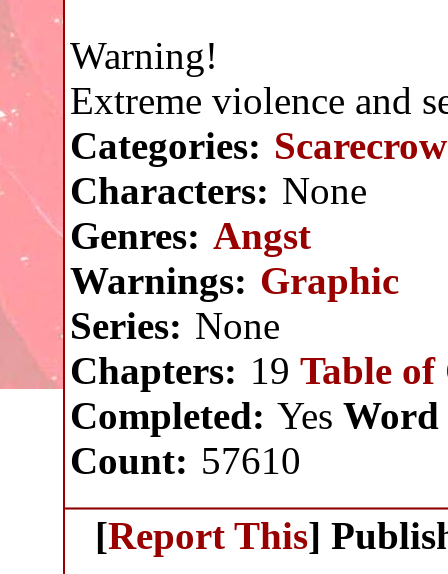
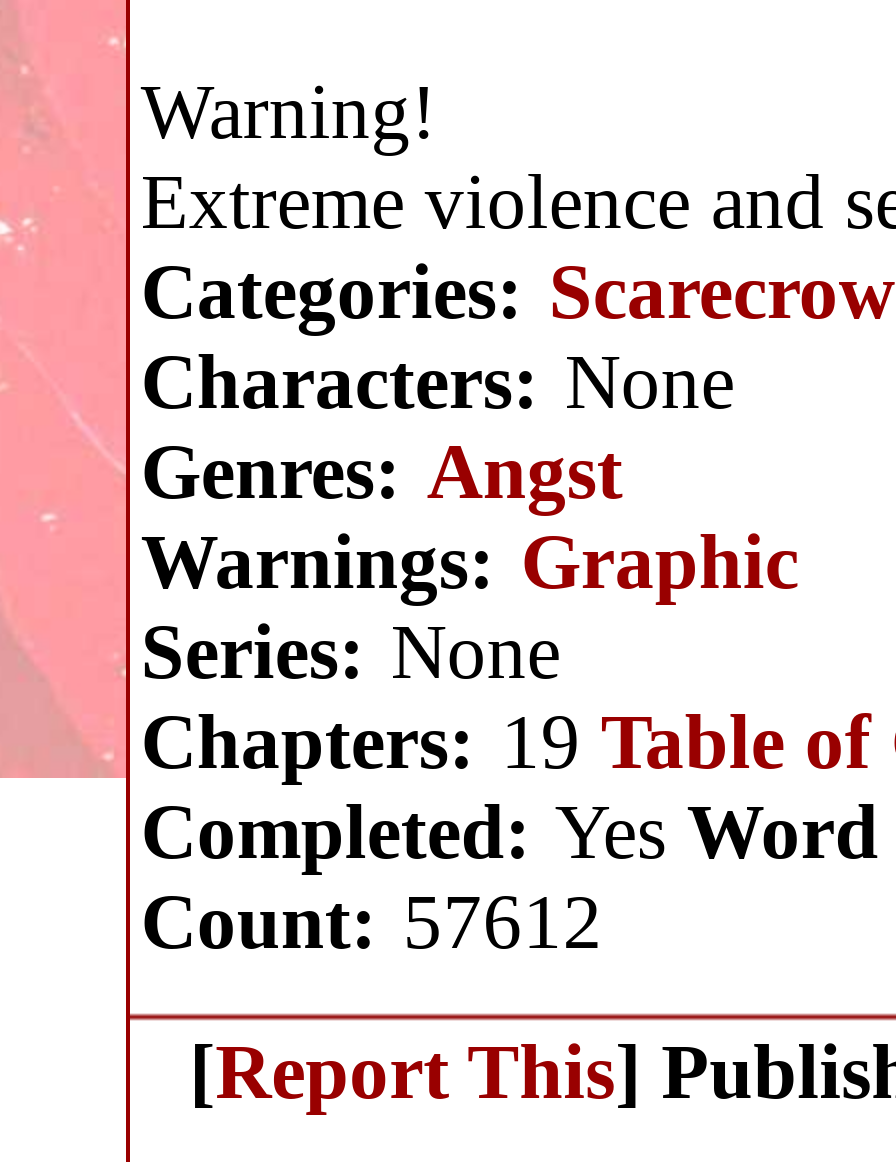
- Count: 57610
+ Count: 57612
